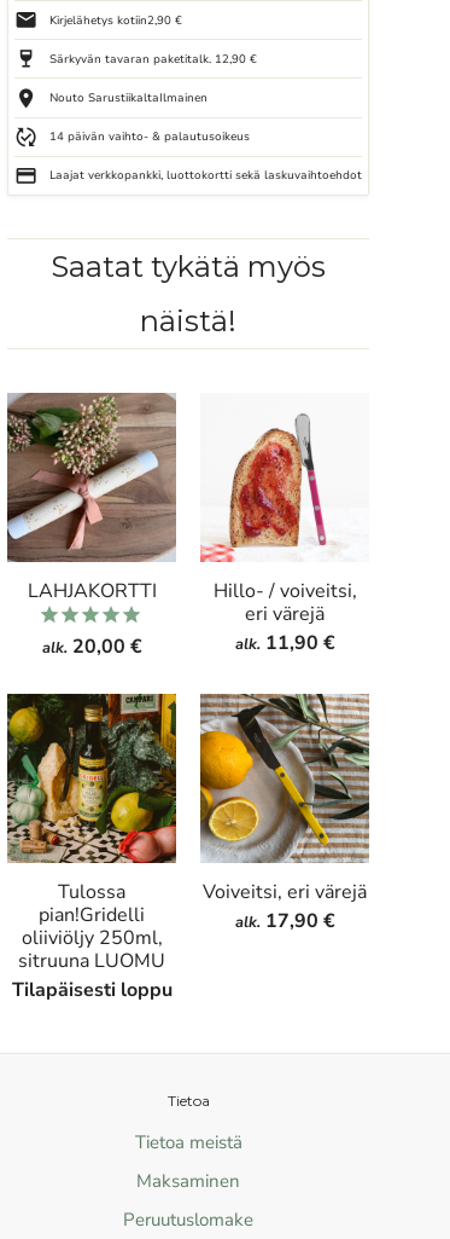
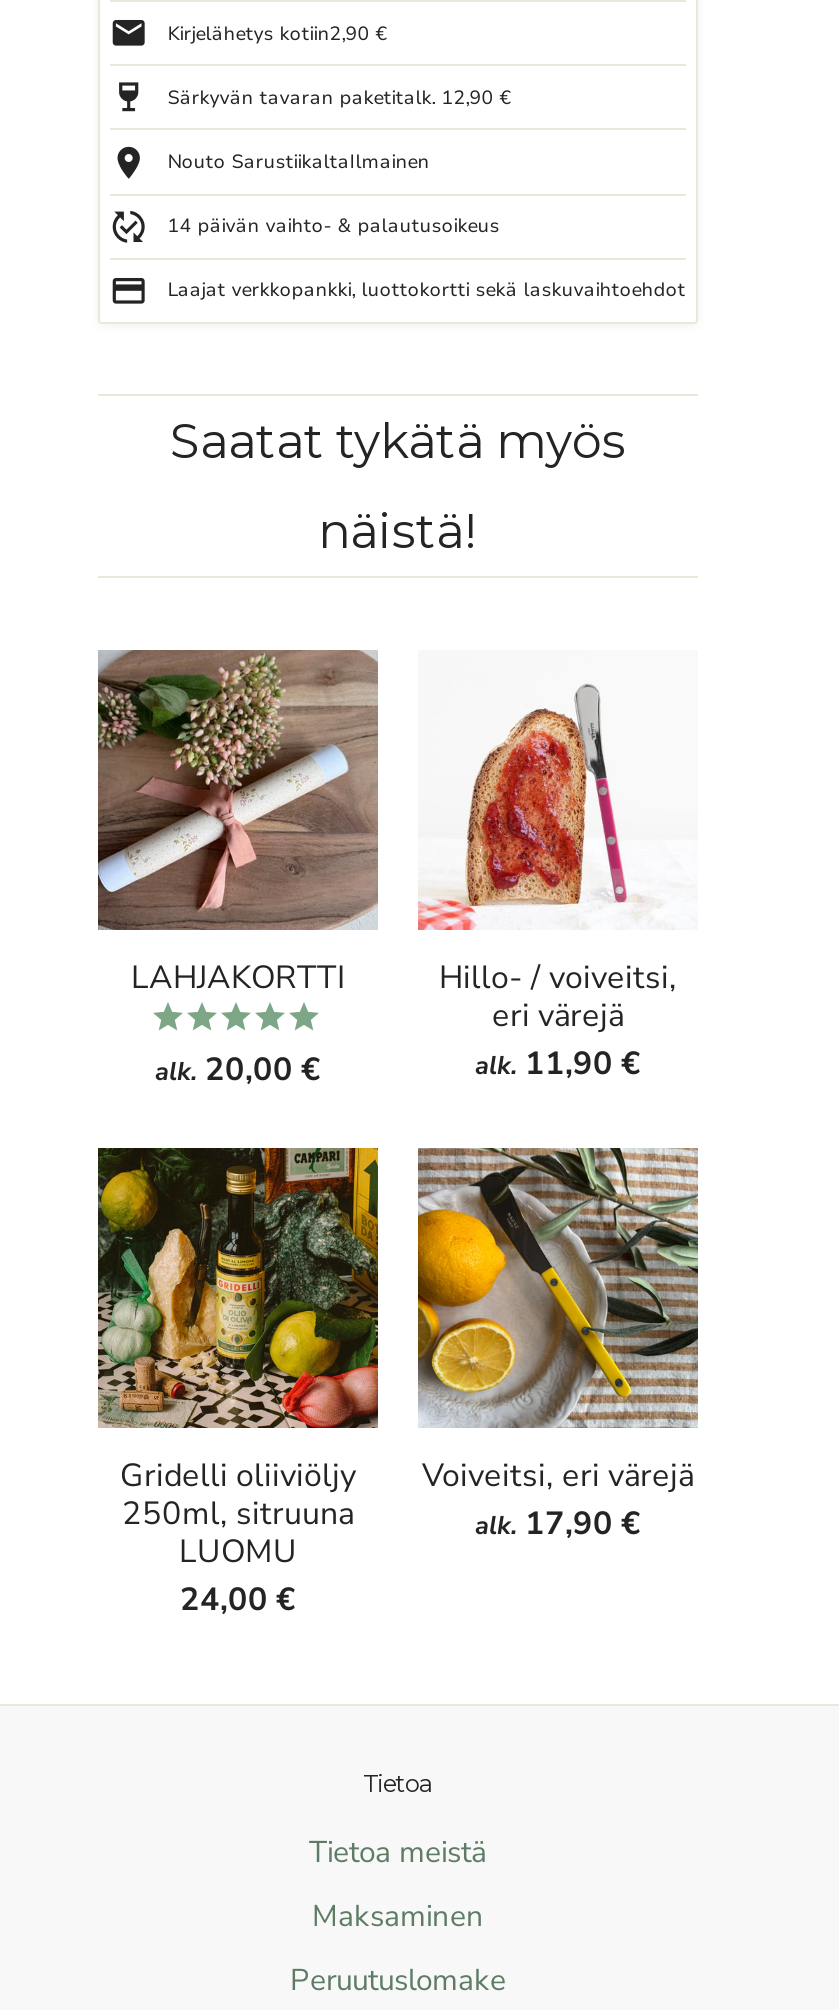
- Tulossa
- pian!Gridelli
- oliiviöljy 250ml,
- sitruuna LUOMU
- Tilapäisesti loppu
+ Gridelli oliiviöljy
+ 250ml, sitruuna
+ LUOMU
+ 24,00 €
